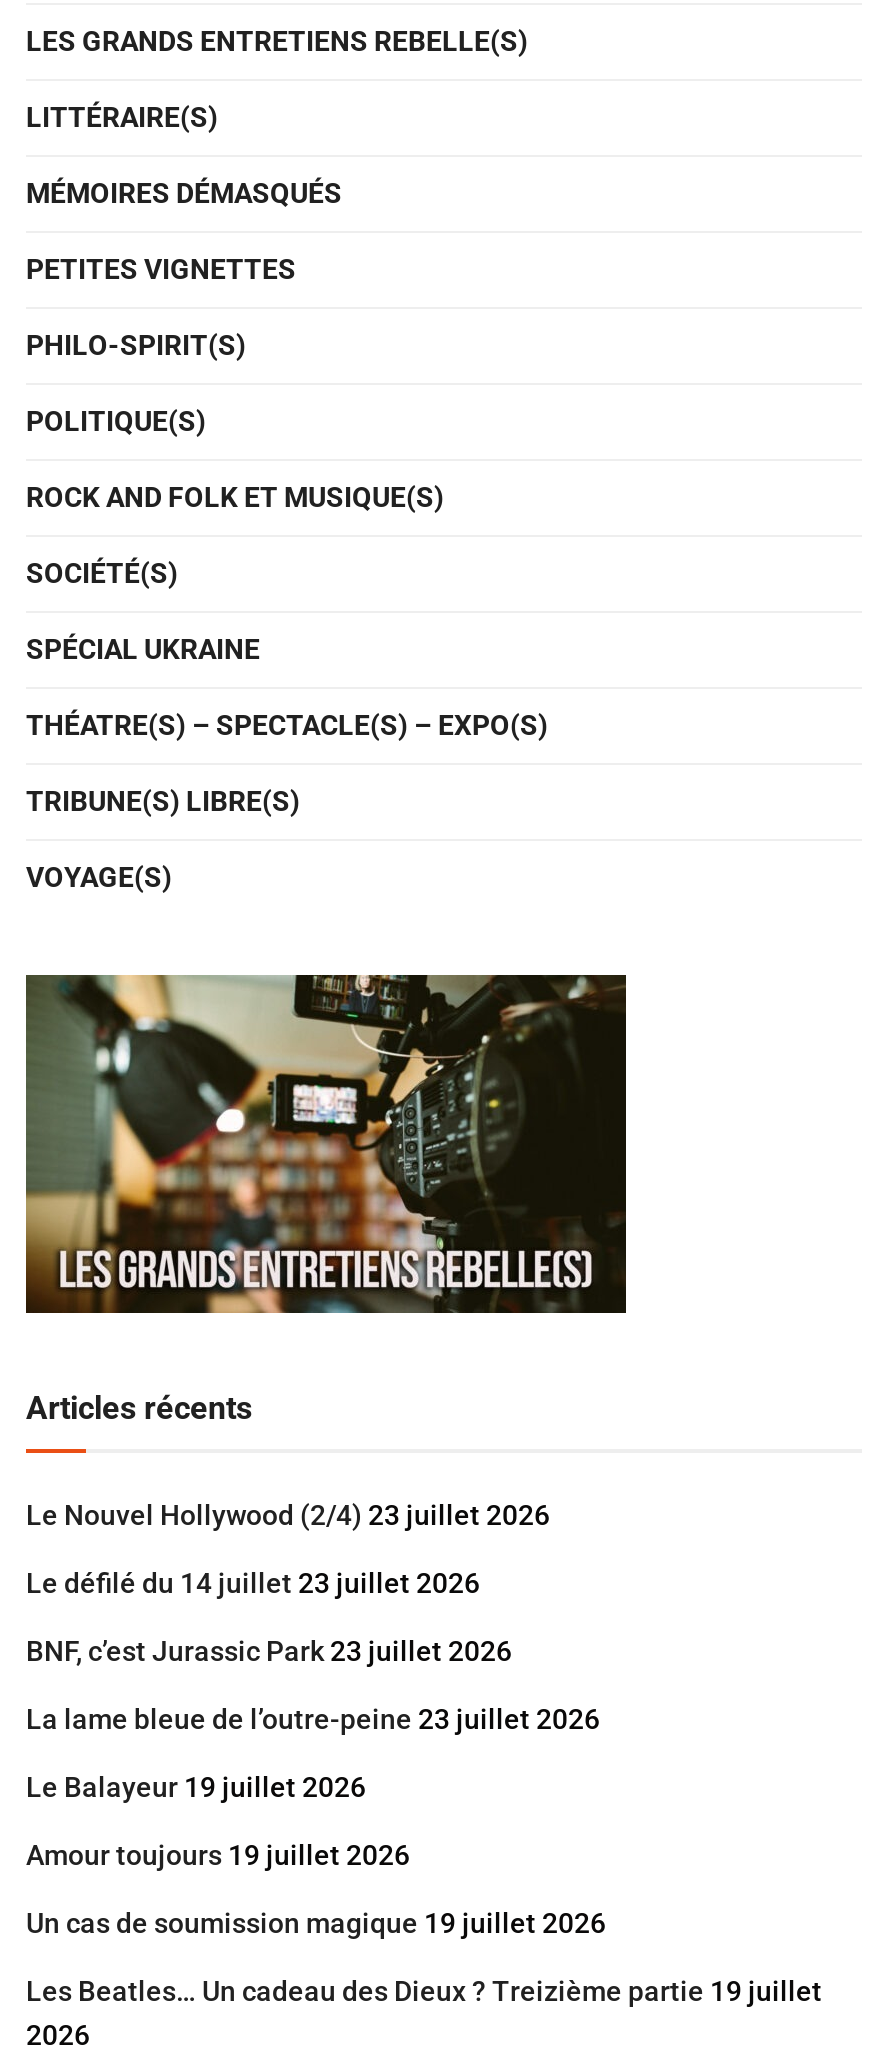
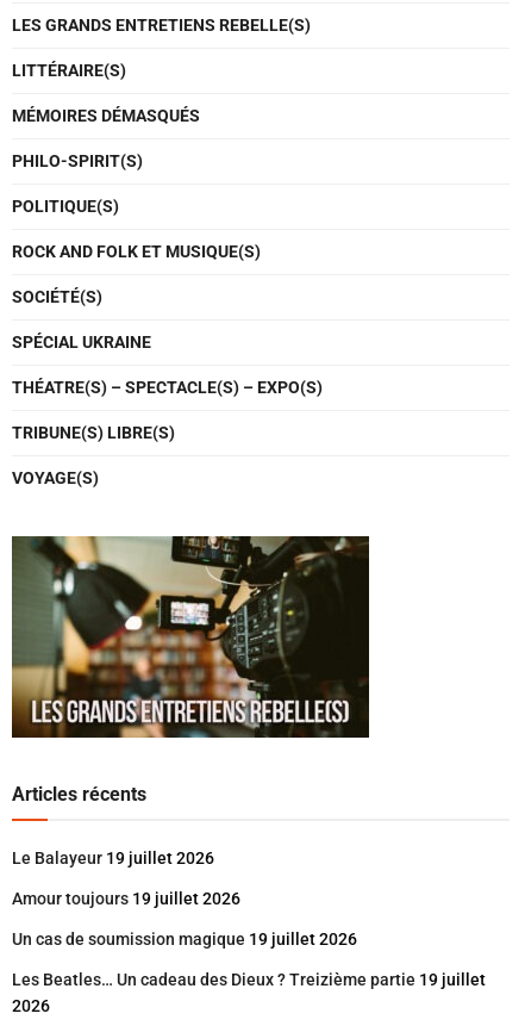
- PETITES VIGNETTES

- Le Nouvel Hollywood (2/4) 23 juillet 2026
- Le défilé du 14 juillet 23 juillet 2026
- BNF, c’est Jurassic Park 23 juillet 2026
- La lame bleue de l’outre-peine 23 juillet 2026
